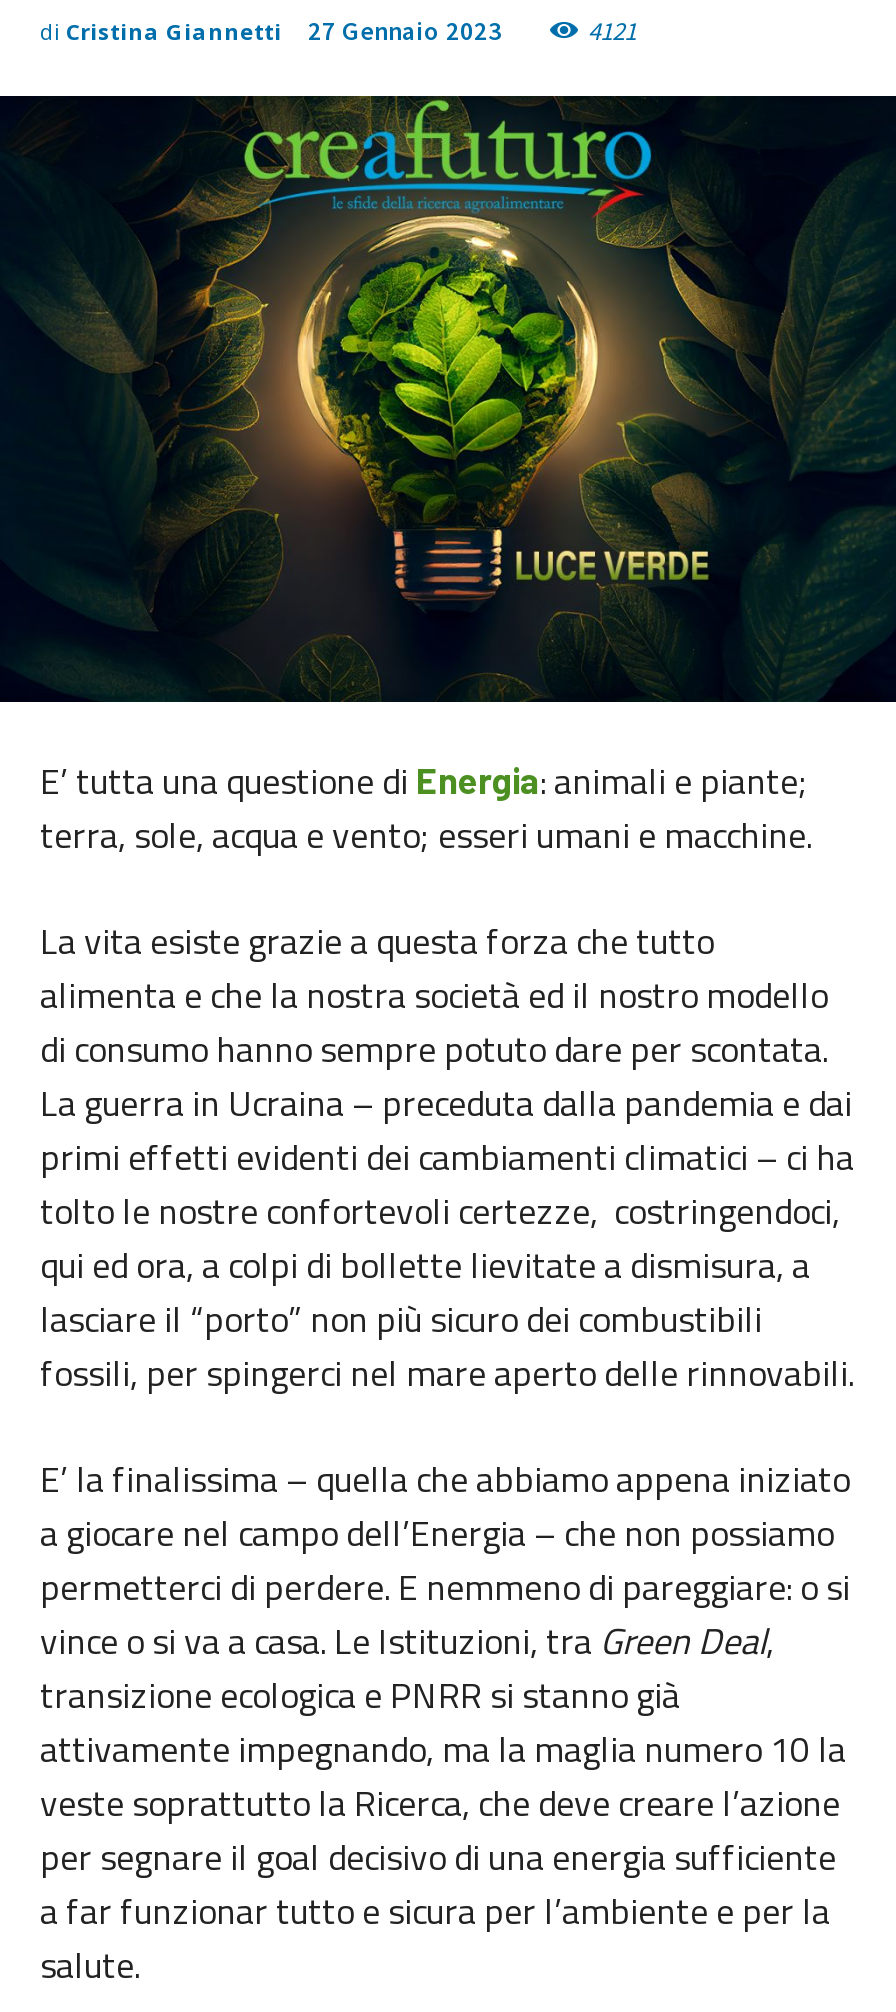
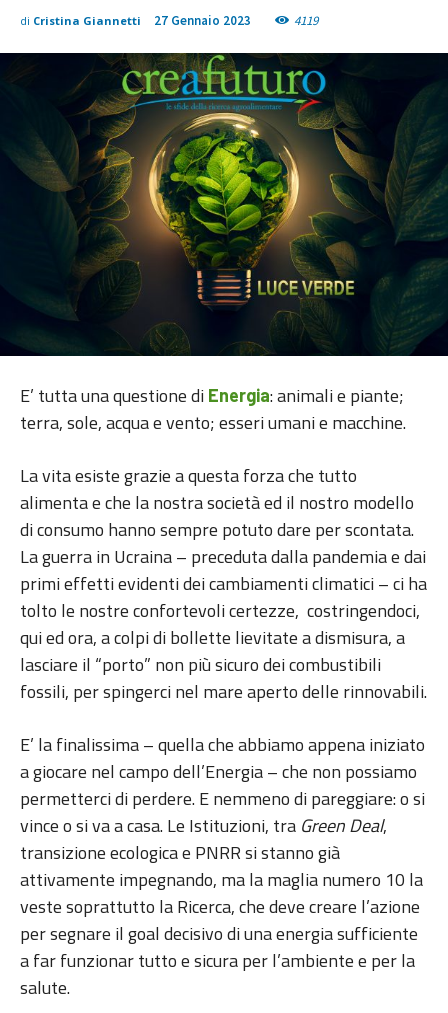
- 4121
+ 4119
